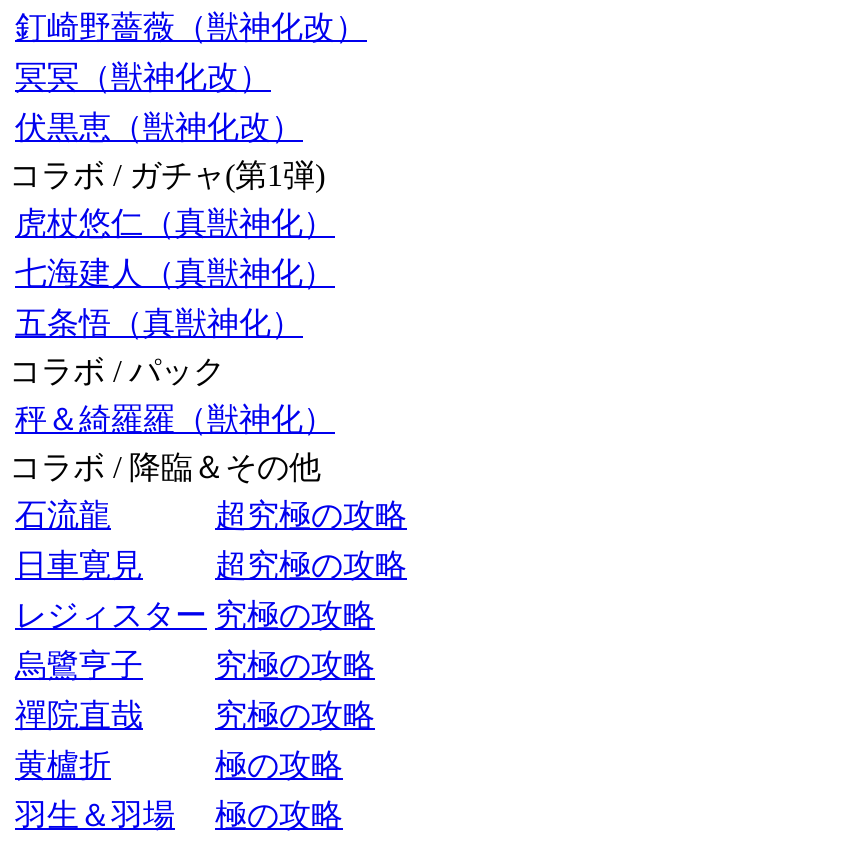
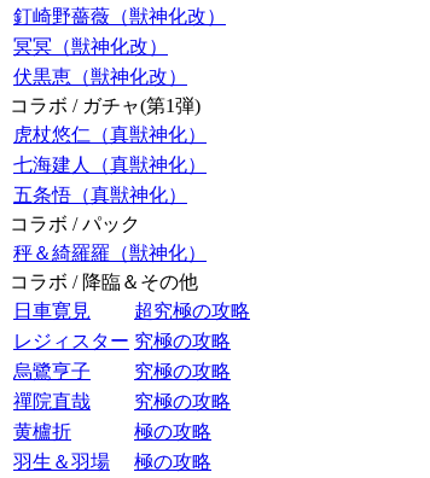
- 石流龍
- 超究極の攻略
